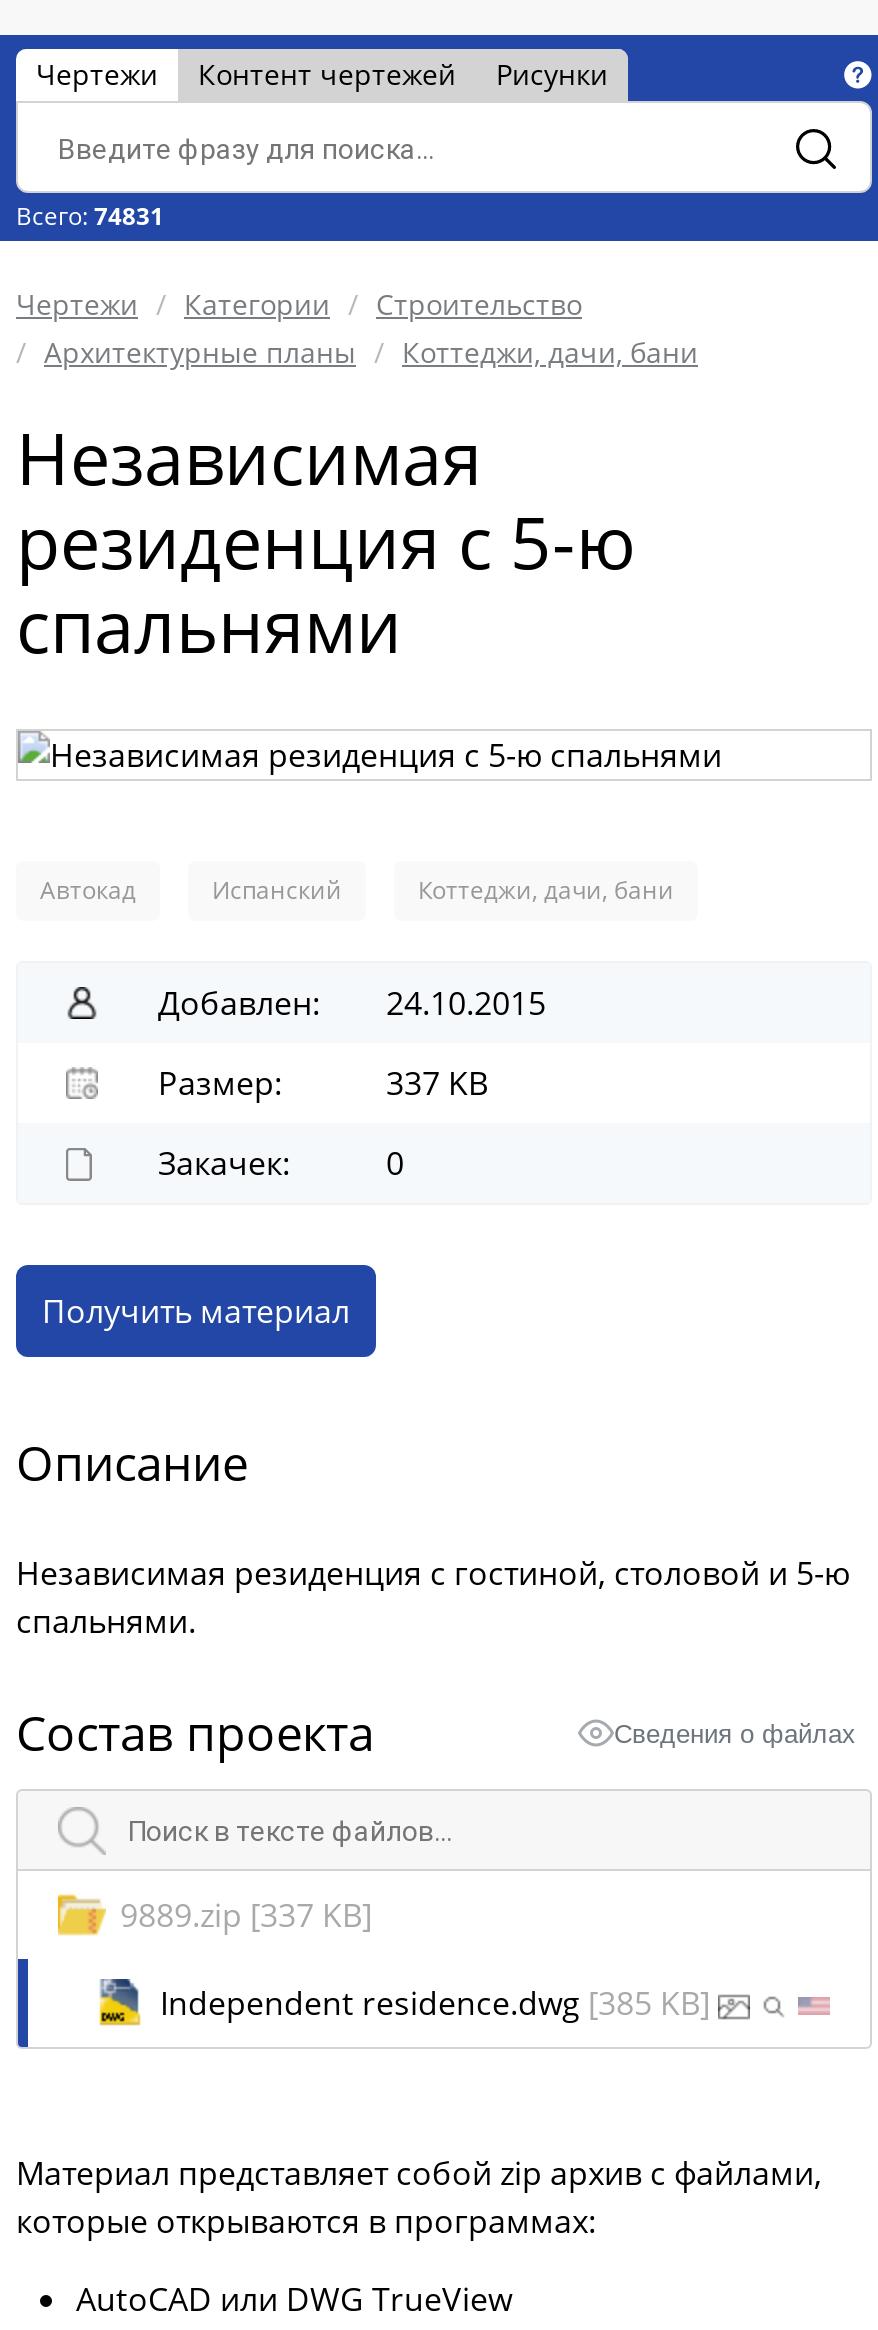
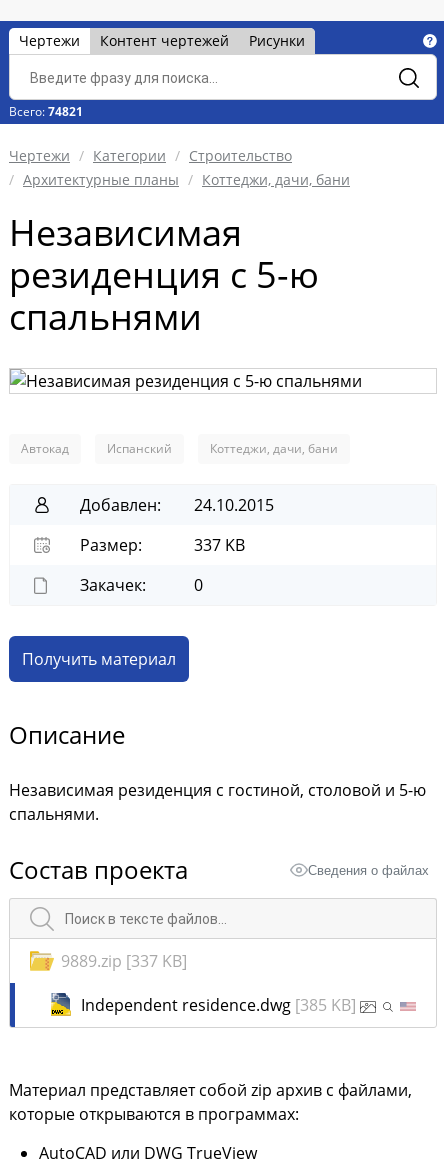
- Всего: 74831
+ Всего: 74821
